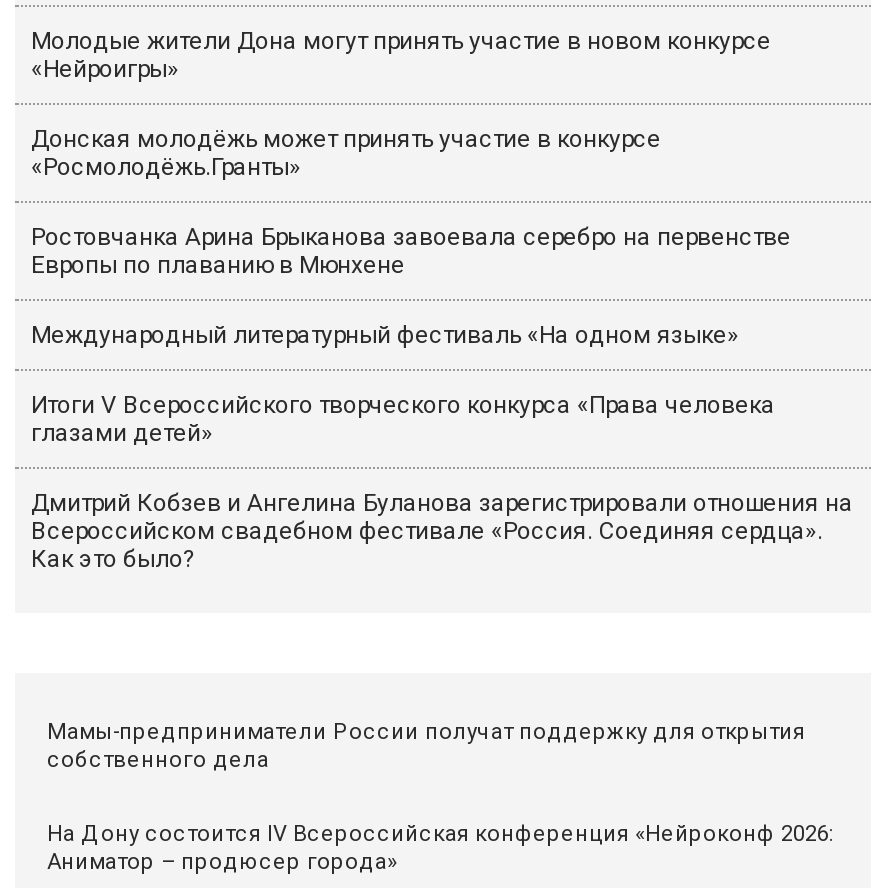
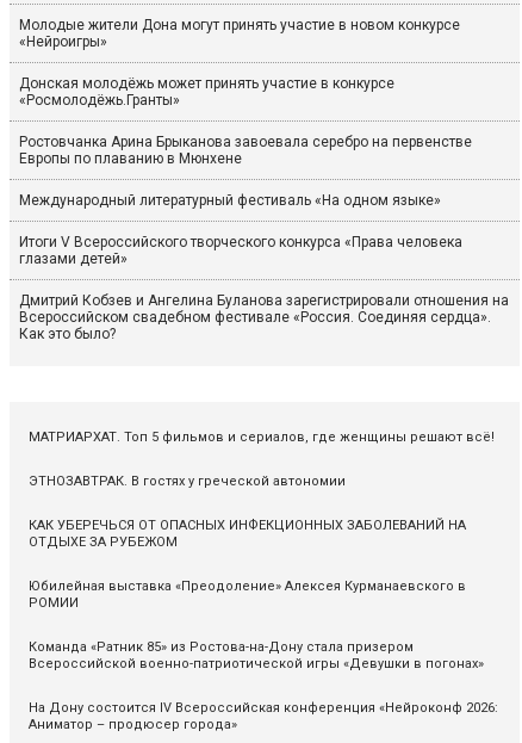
- Мамы-предприниматели России получат поддержку для открытия
- собственного дела
+ МАТРИАРХАТ. Топ 5 фильмов и сериалов, где женщины решают всё!
+ ЭТНОЗАВТРАК. В гостях у греческой автономии
+ КАК УБЕРЕЧЬСЯ ОТ ОПАСНЫХ ИНФЕКЦИОННЫХ ЗАБОЛЕВАНИЙ НА
+ ОТДЫХЕ ЗА РУБЕЖОМ
+ Юбилейная выставка «Преодоление» Алексея Курманаевского в
+ РОМИИ
+ Команда «Ратник 85» из Ростова-на-Дону стала призером
+ Всероссийской военно-патриотической игры «Девушки в погонах»
